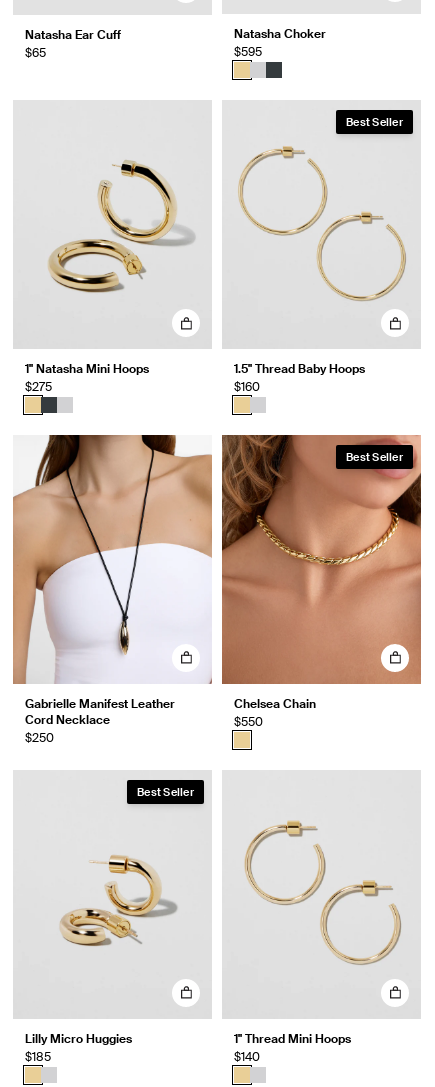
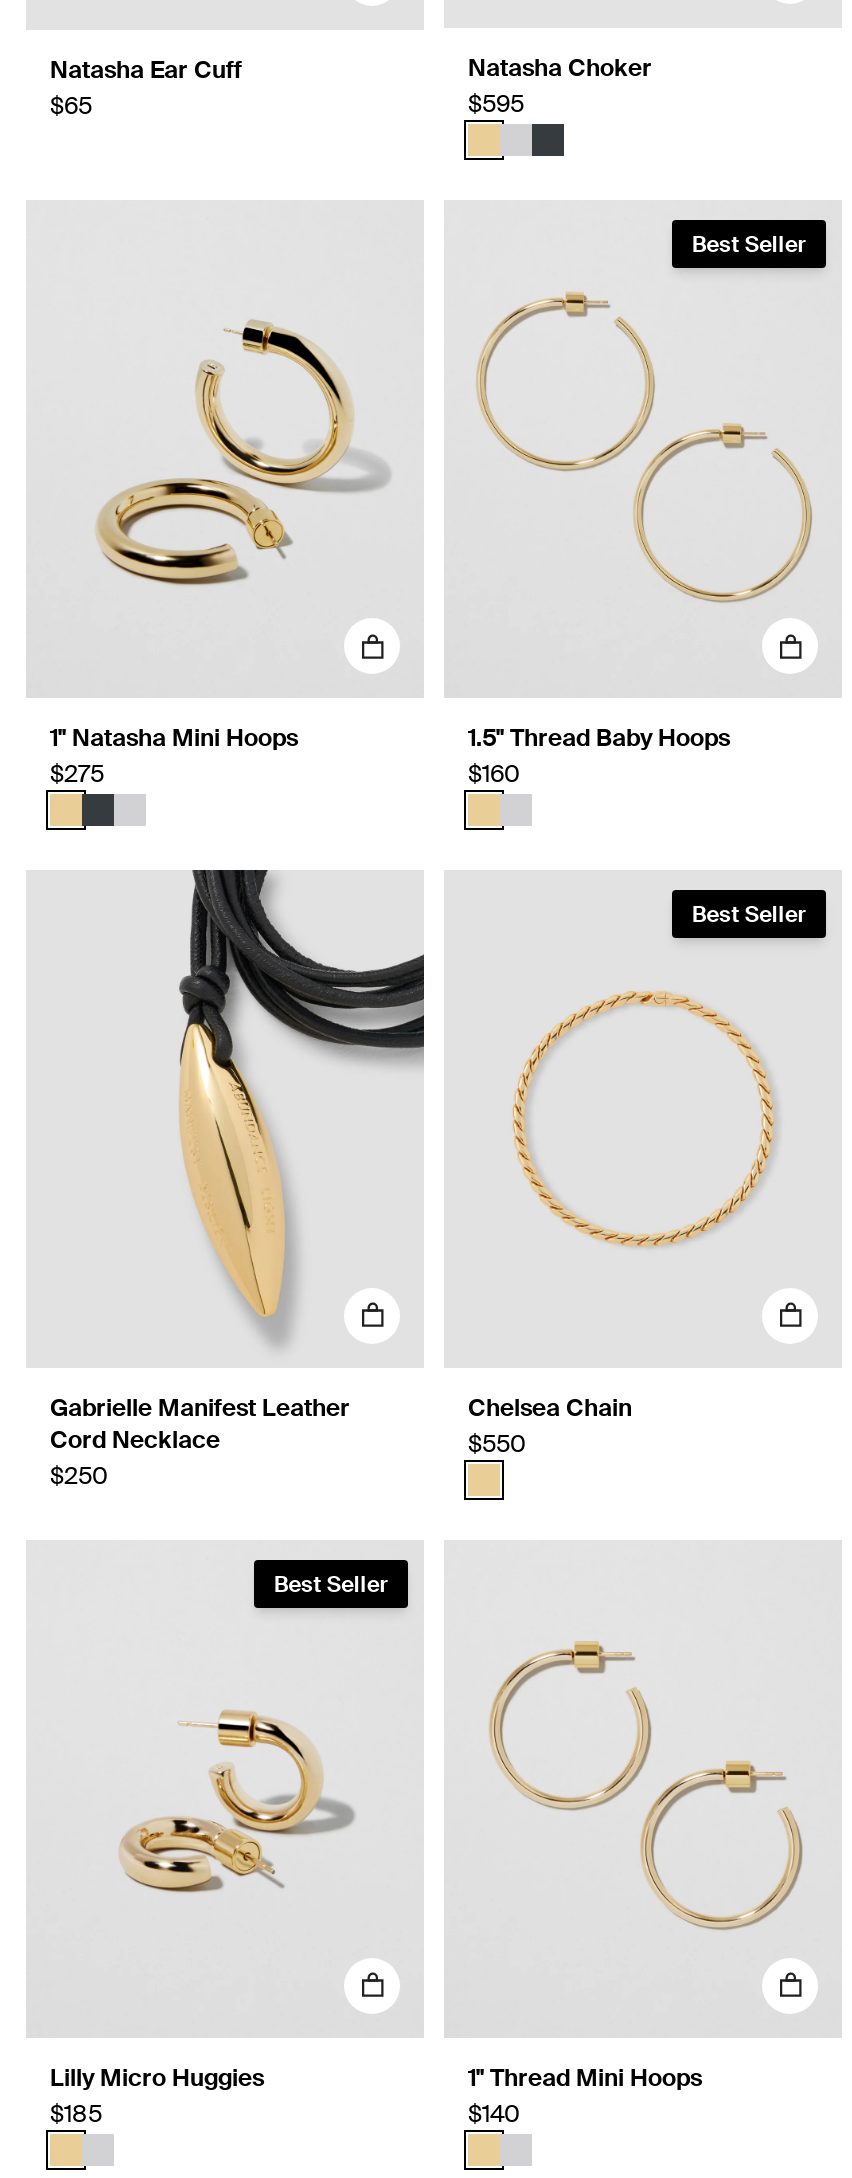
- [image]
+ [image]

- [image]
+ [image]
